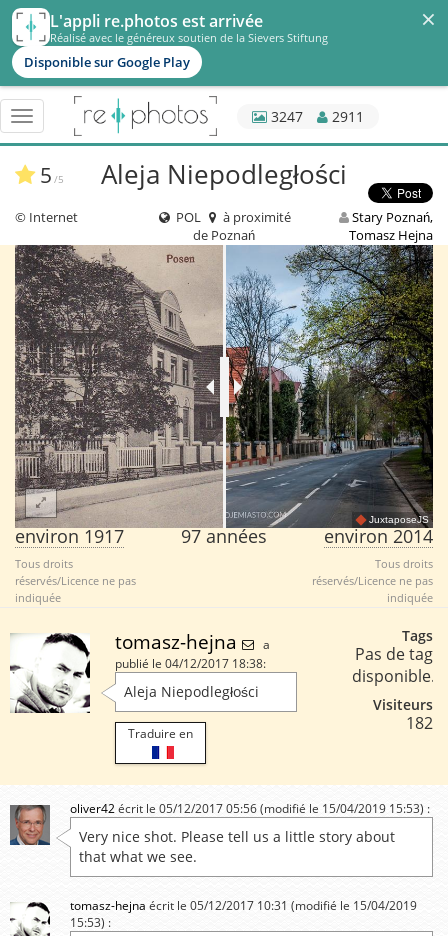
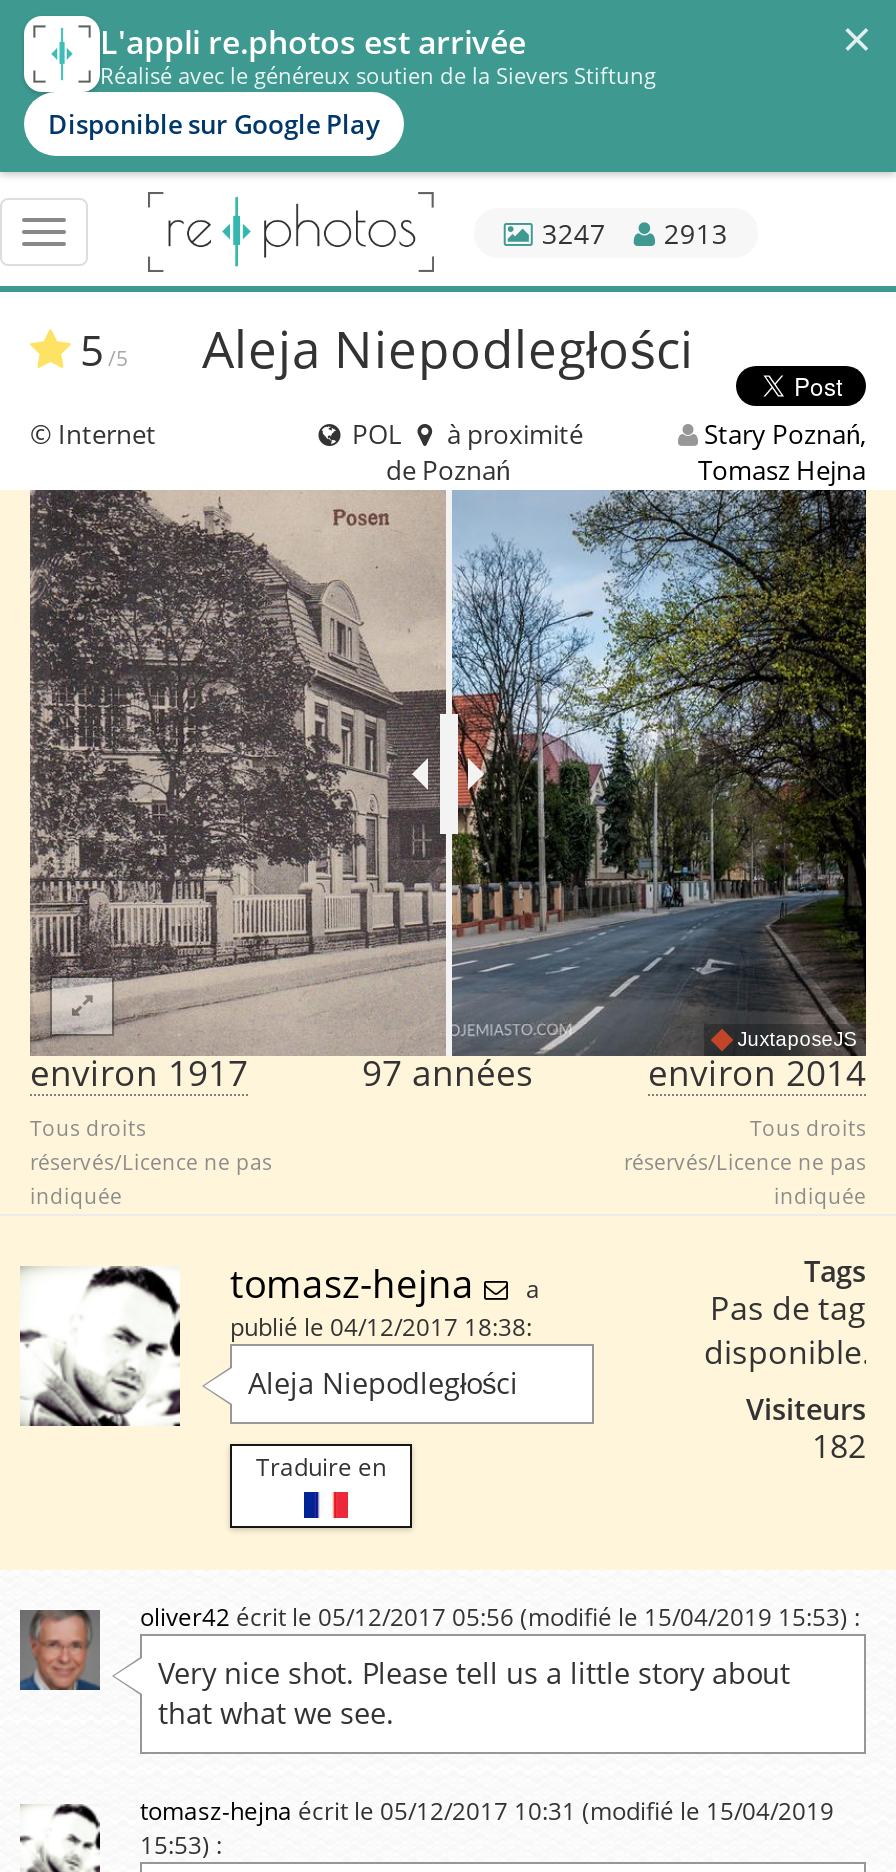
- 3247 2911
+ 3247 2913
